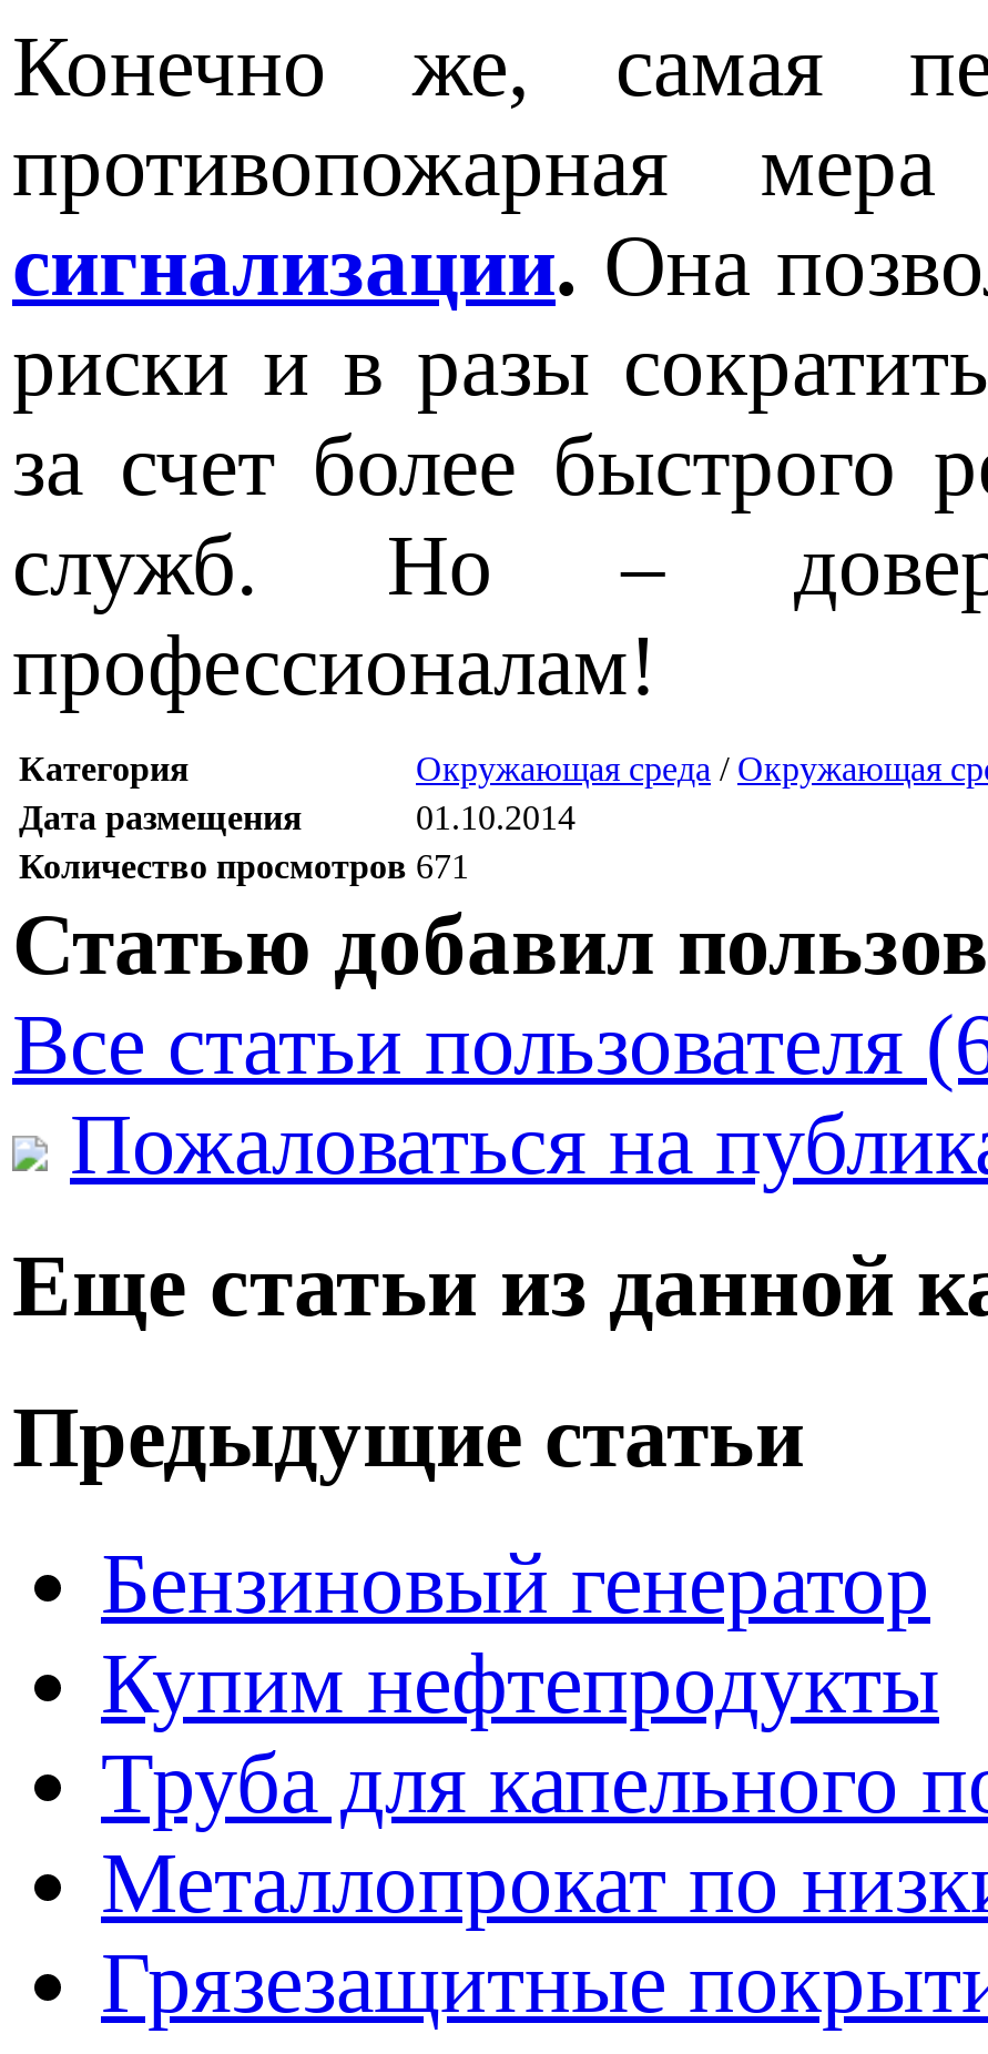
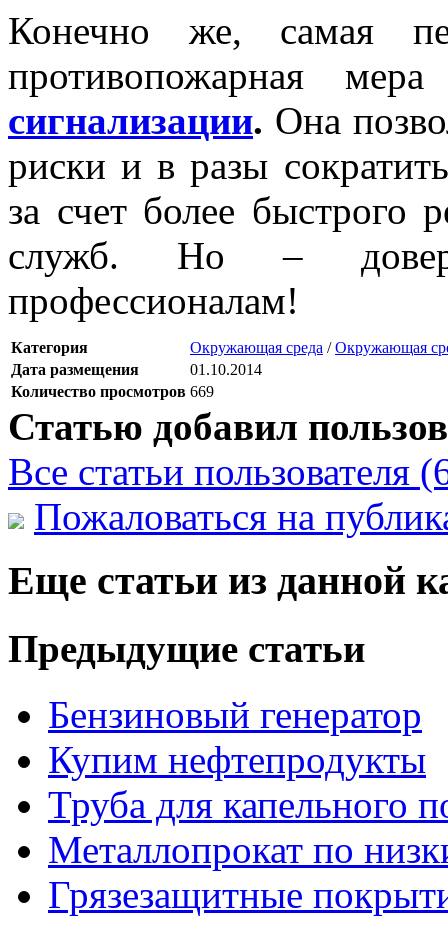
- Количество просмотров 671
+ Количество просмотров 669
